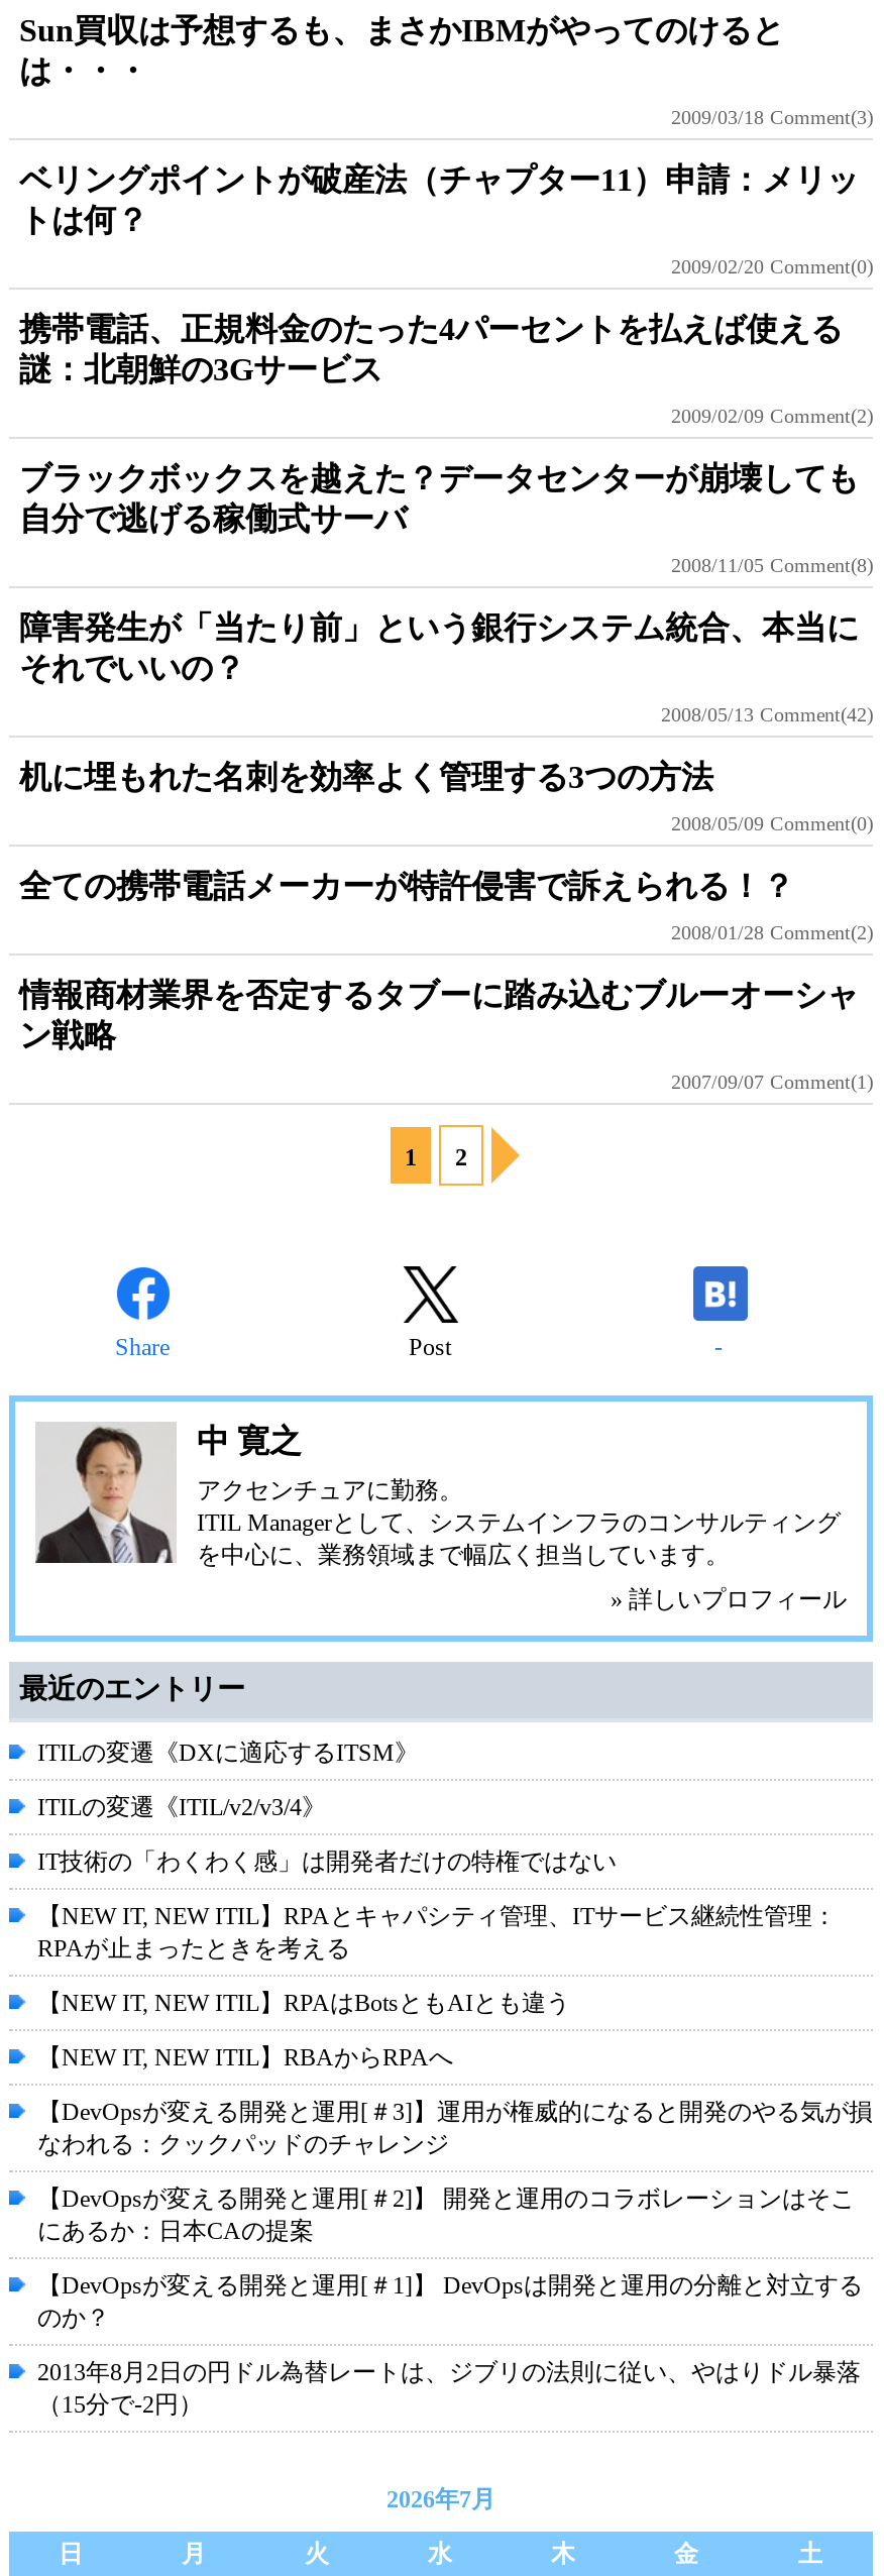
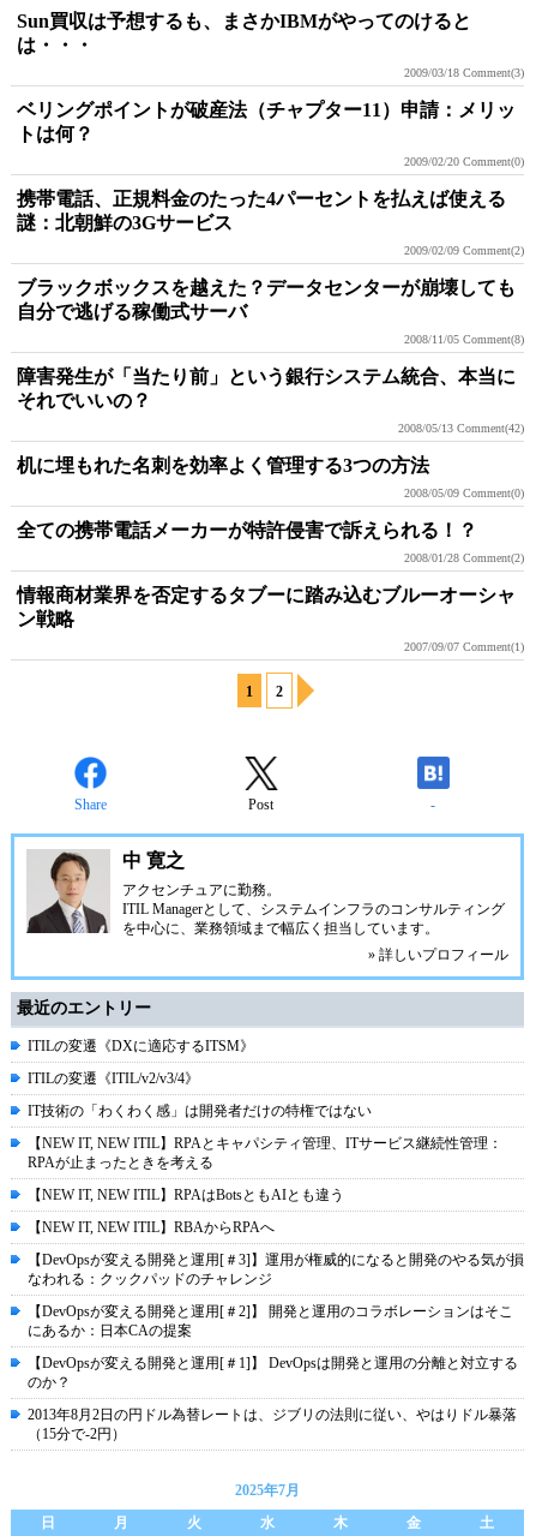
- 2026年7月
+ 2025年7月
